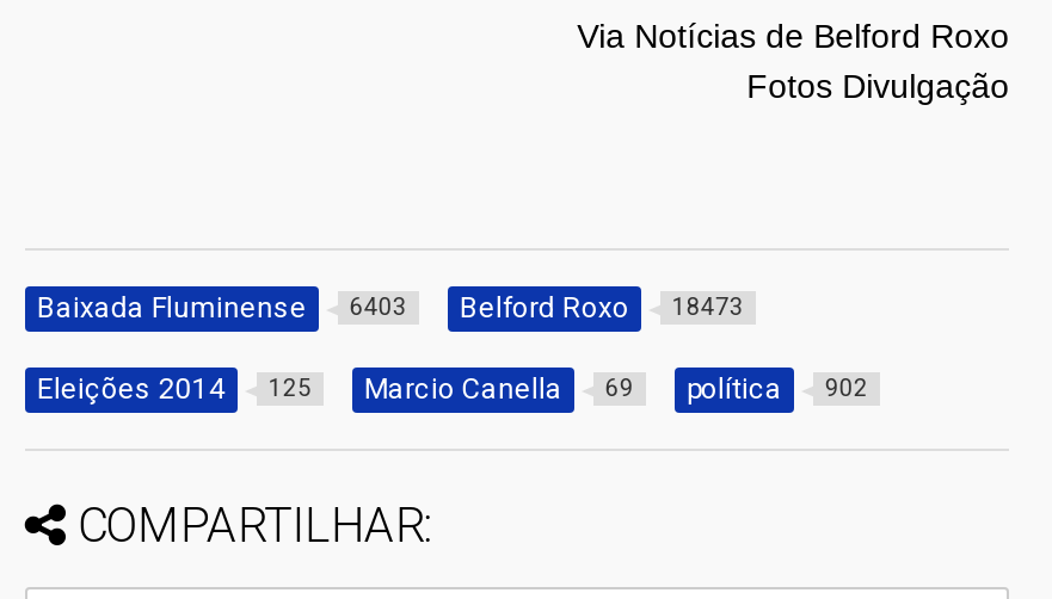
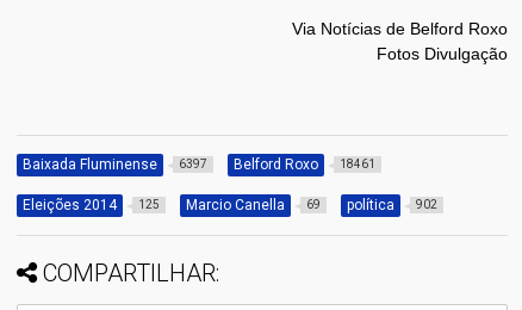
- 6403
+ 6397

- 18473
+ 18461
